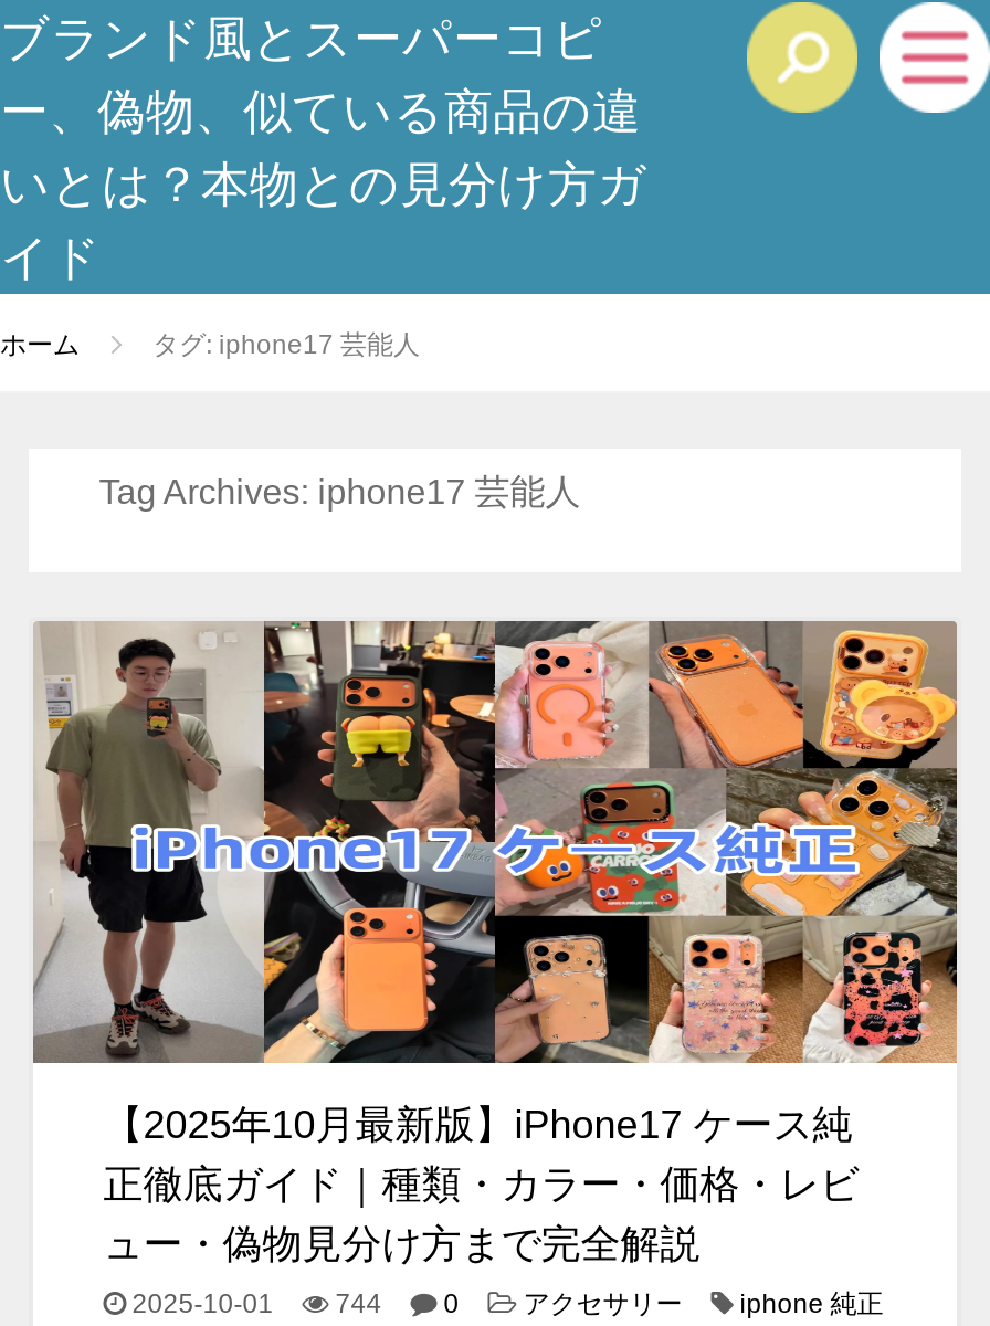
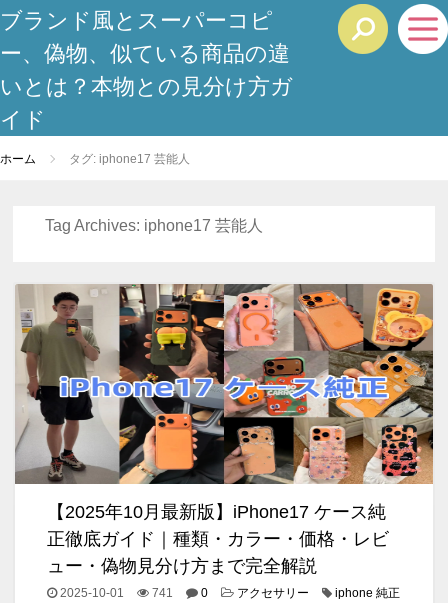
- 2025-10-01 744 0
+ 2025-10-01 741 0
